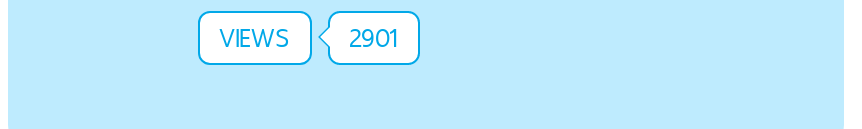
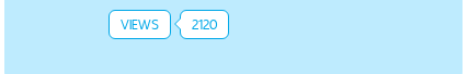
- VIEWS 2901
+ VIEWS 2120
